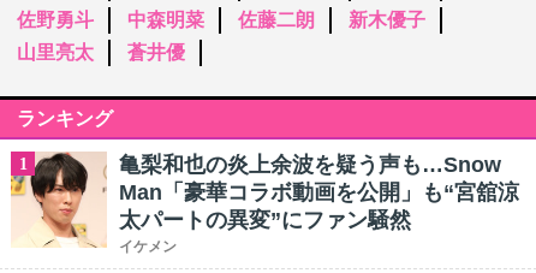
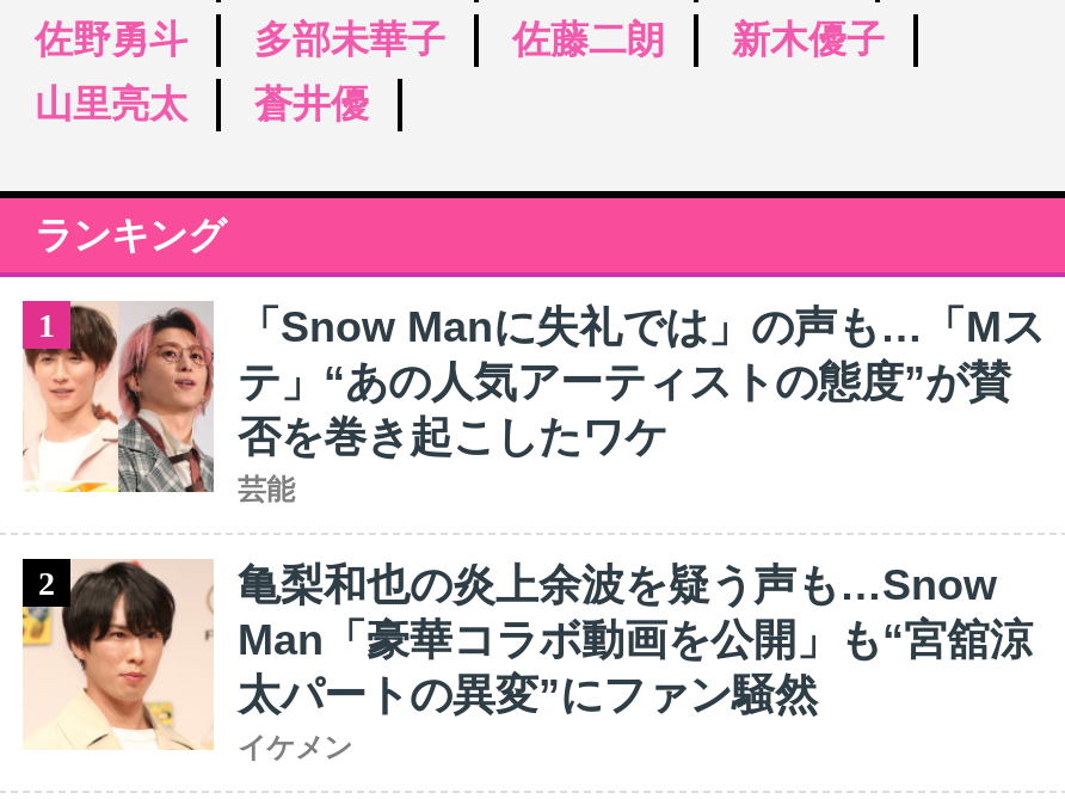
- 中森明菜
+ 多部未華子

+ [image]
+ 「Snow Manに失礼では」の声も…「Mス
+ テ」“あの人気アーティストの態度”が賛
+ 否を巻き起こしたワケ
+ 芸能
+ 2
